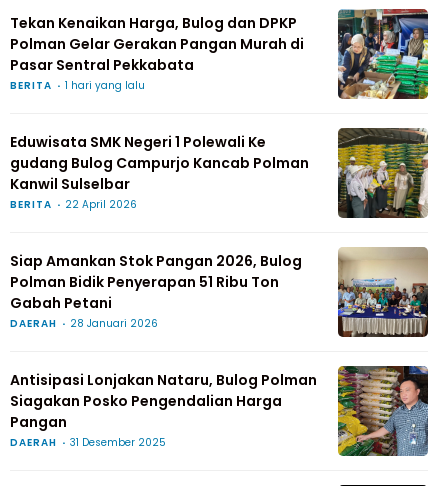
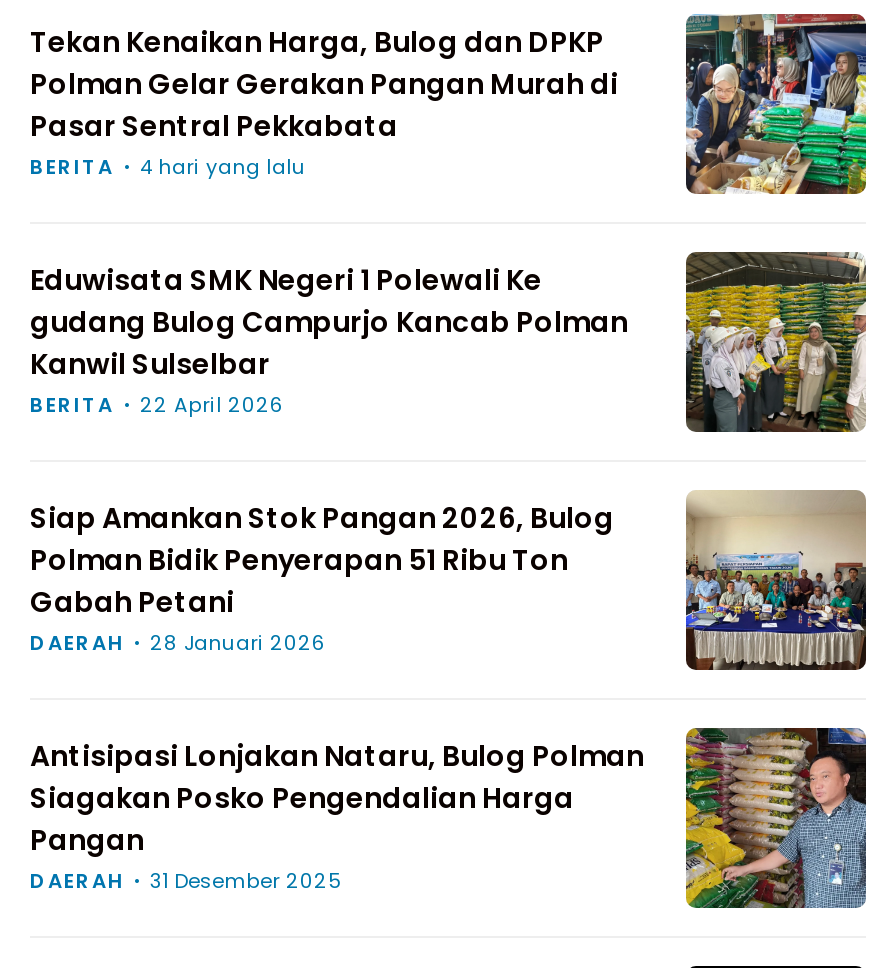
- 1 hari yang lalu
+ 4 hari yang lalu
